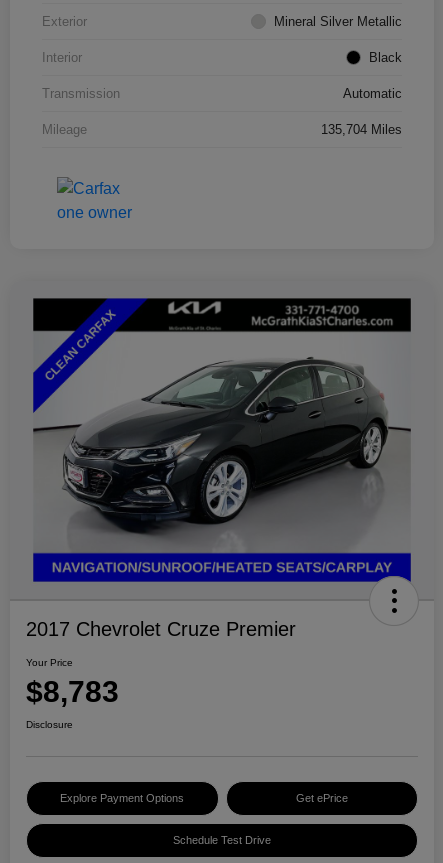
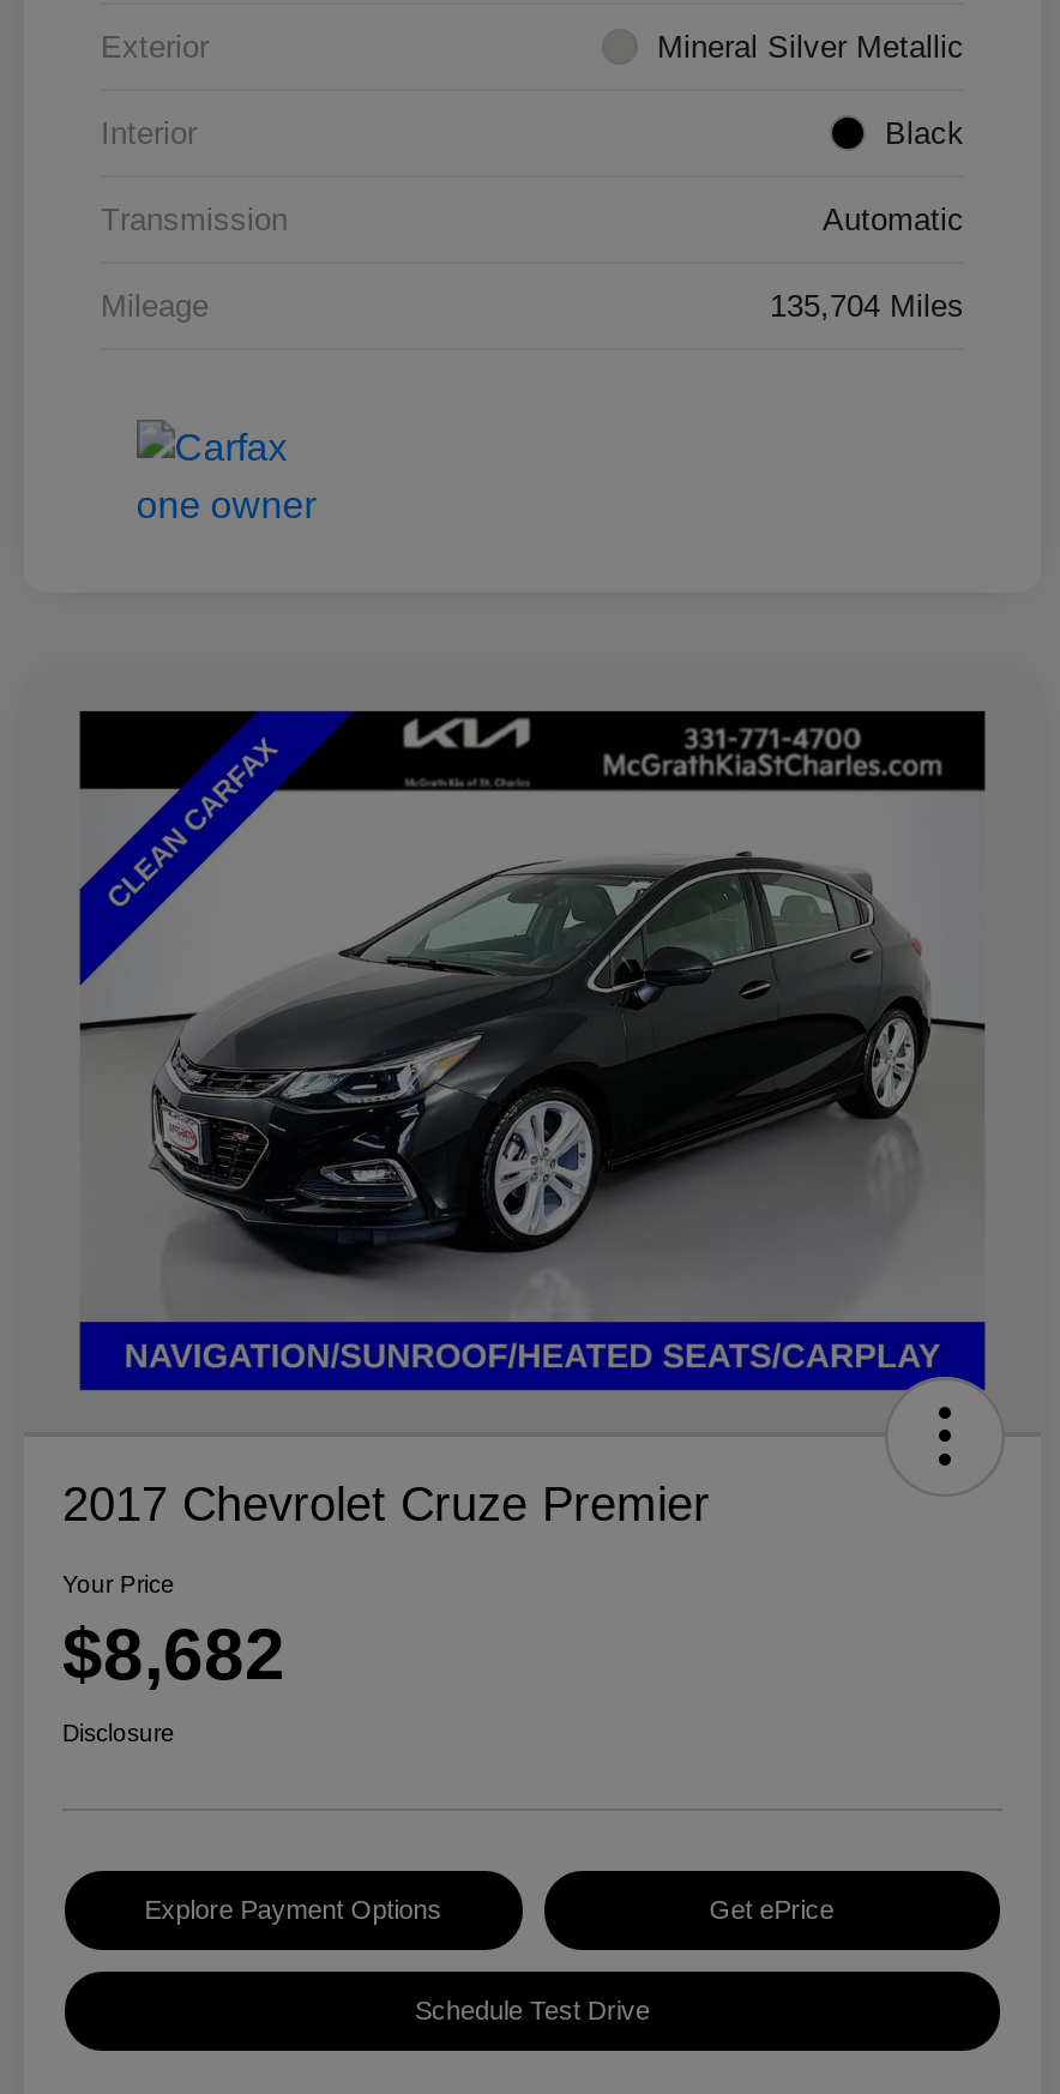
- $8,783
+ $8,682
